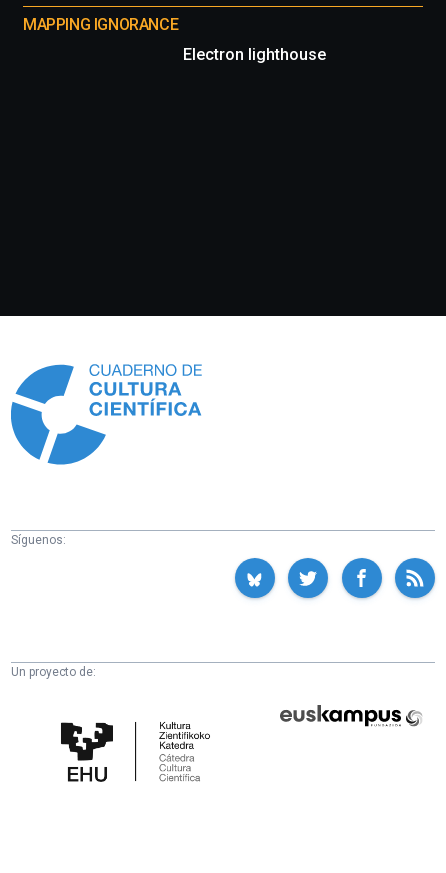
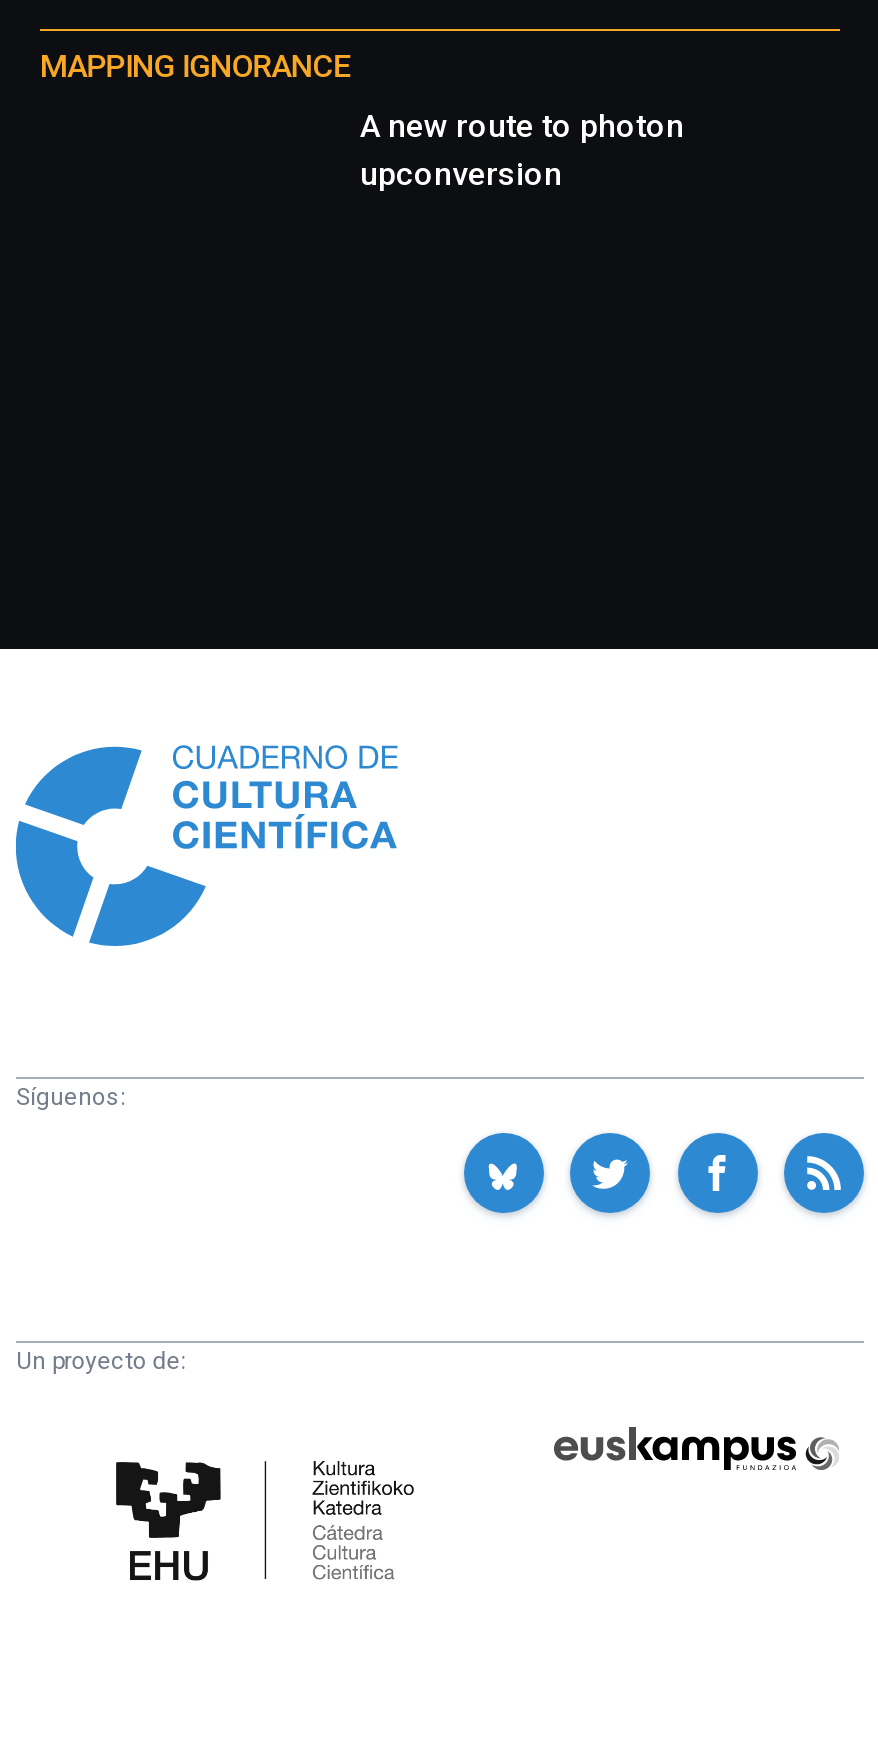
- Electron lighthouse
+ A new route to photon
+ upconversion
